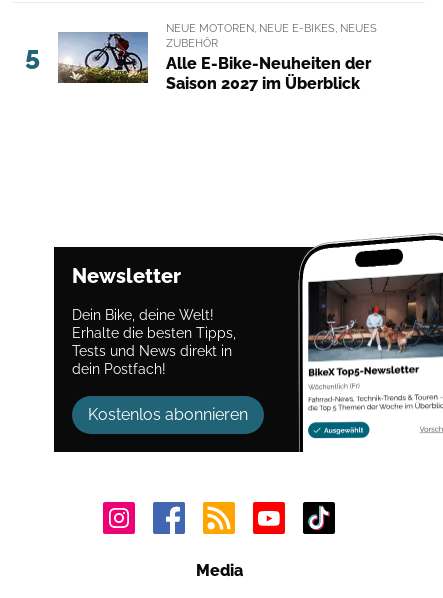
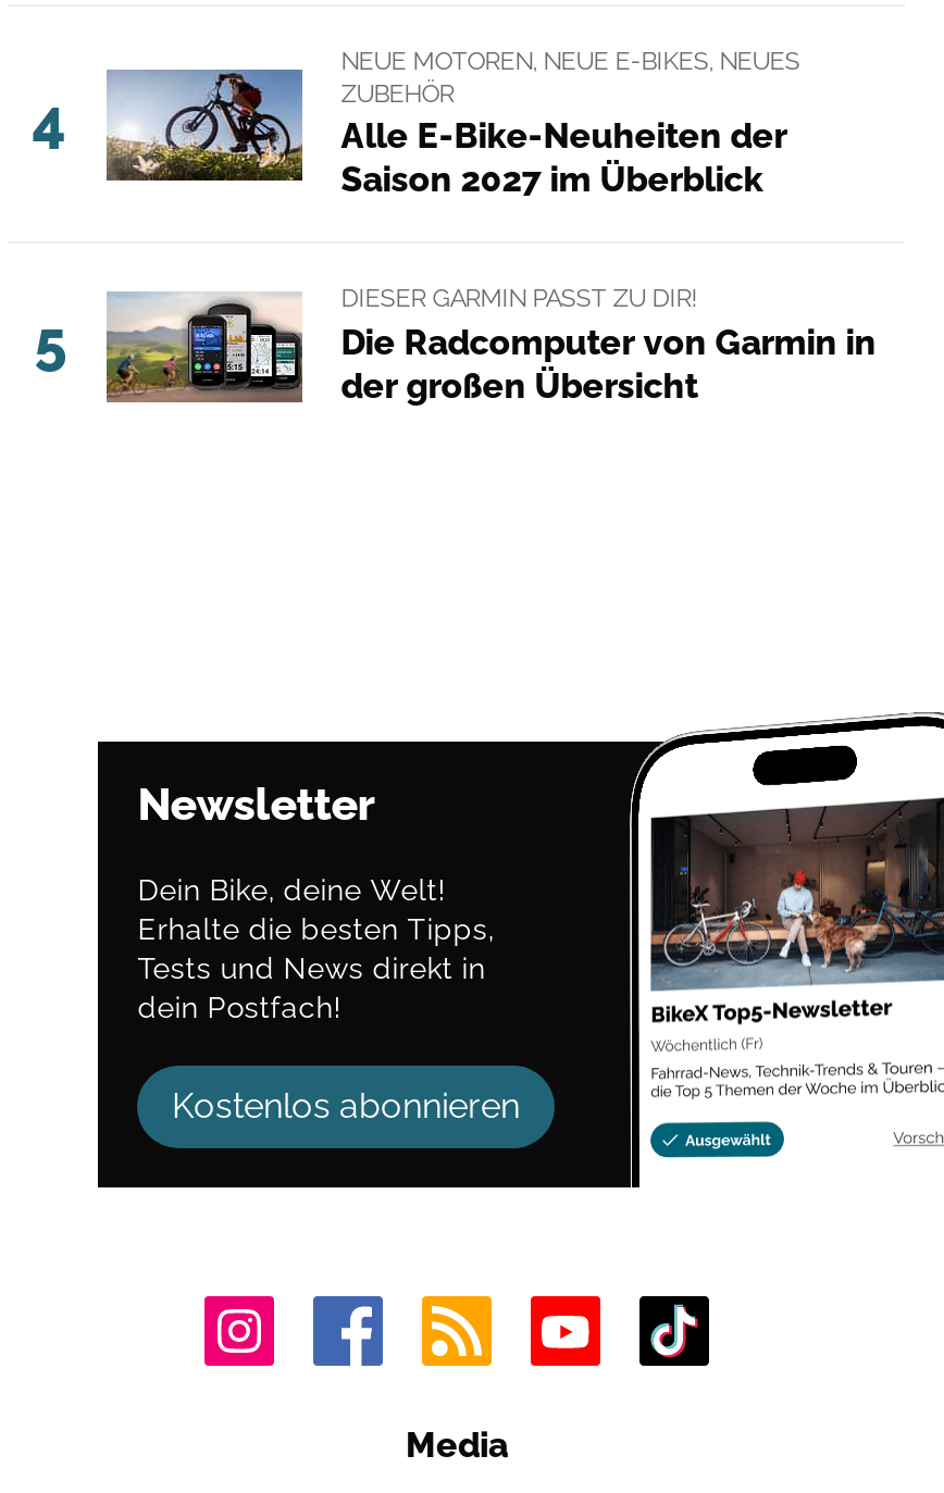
- 5
+ 4

+ 5

+ [image]
+ DIESER GARMIN PASST ZU DIR!
+ Die Radcomputer von Garmin in
+ der großen Übersicht
